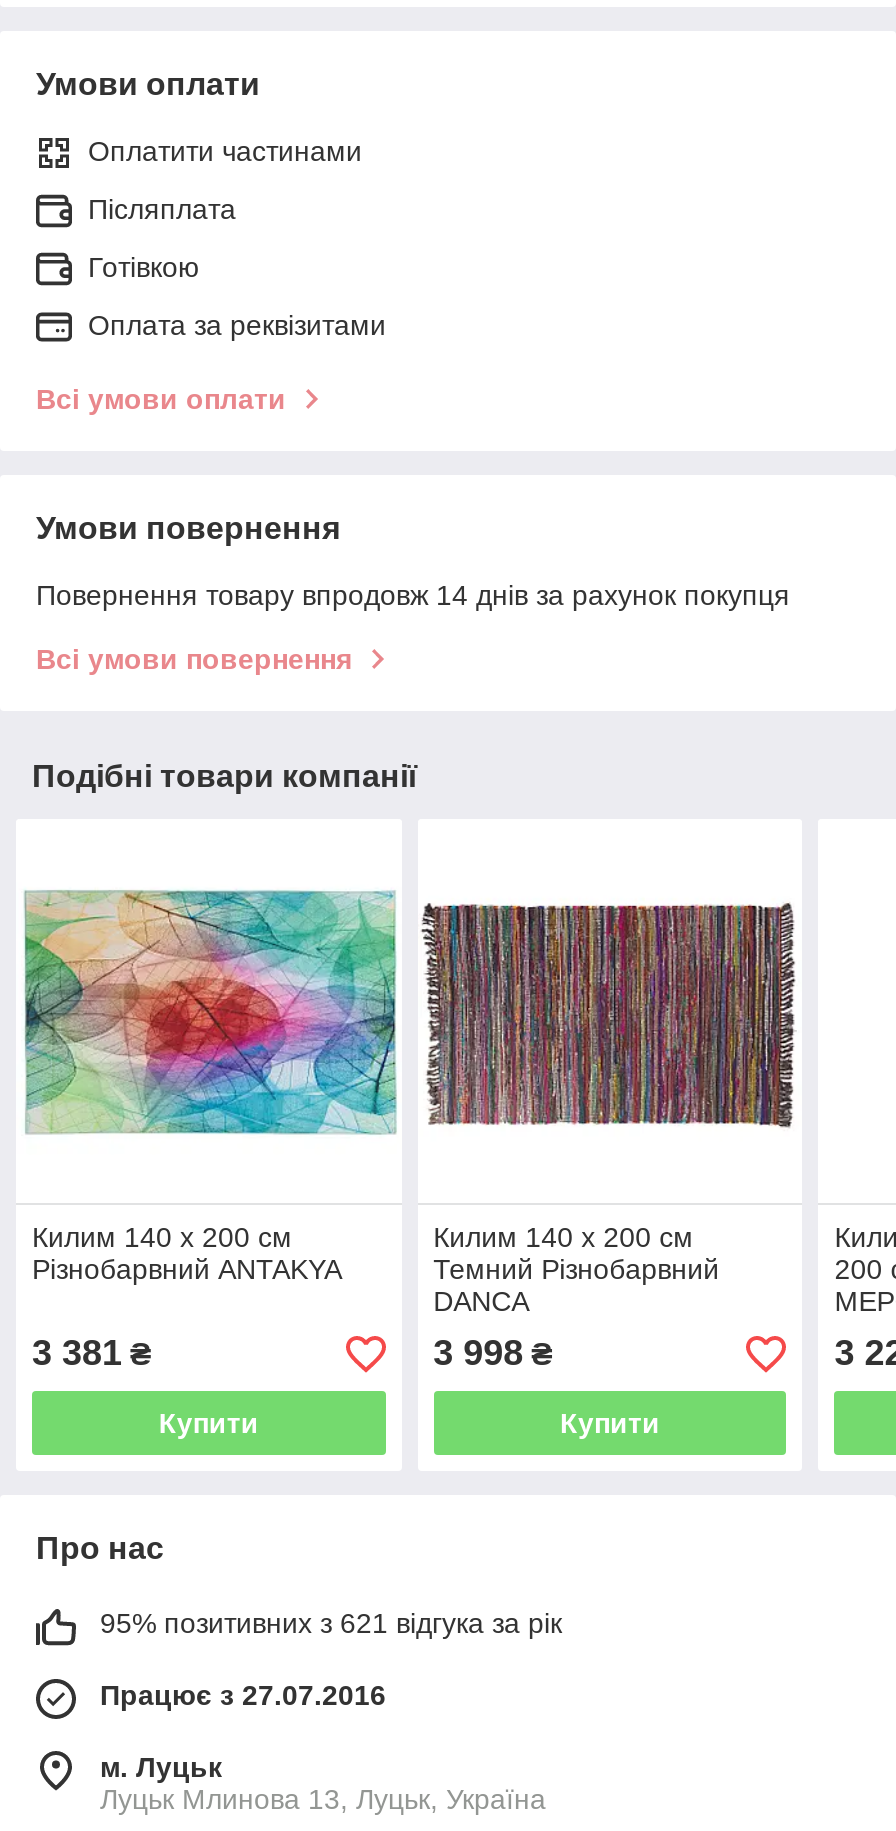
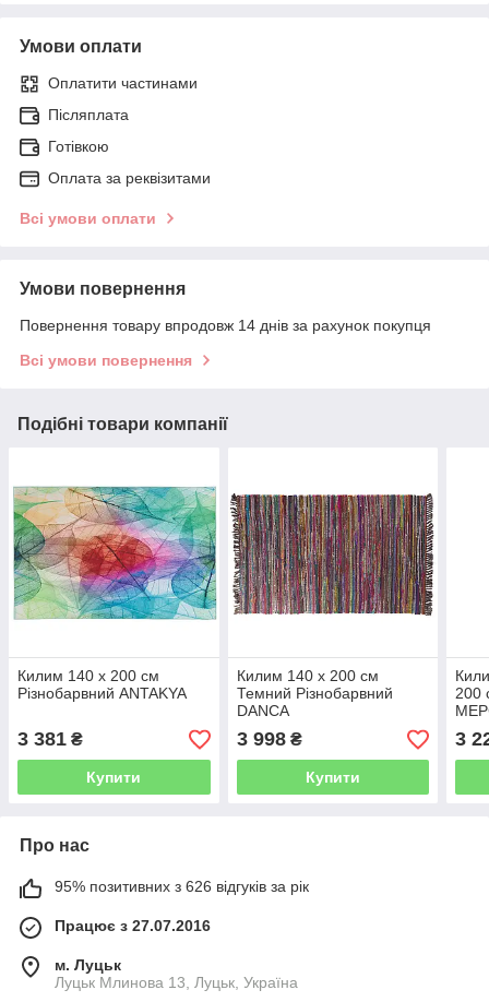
- 95% позитивних з 621 відгука за рік
+ 95% позитивних з 626 відгуків за рік
